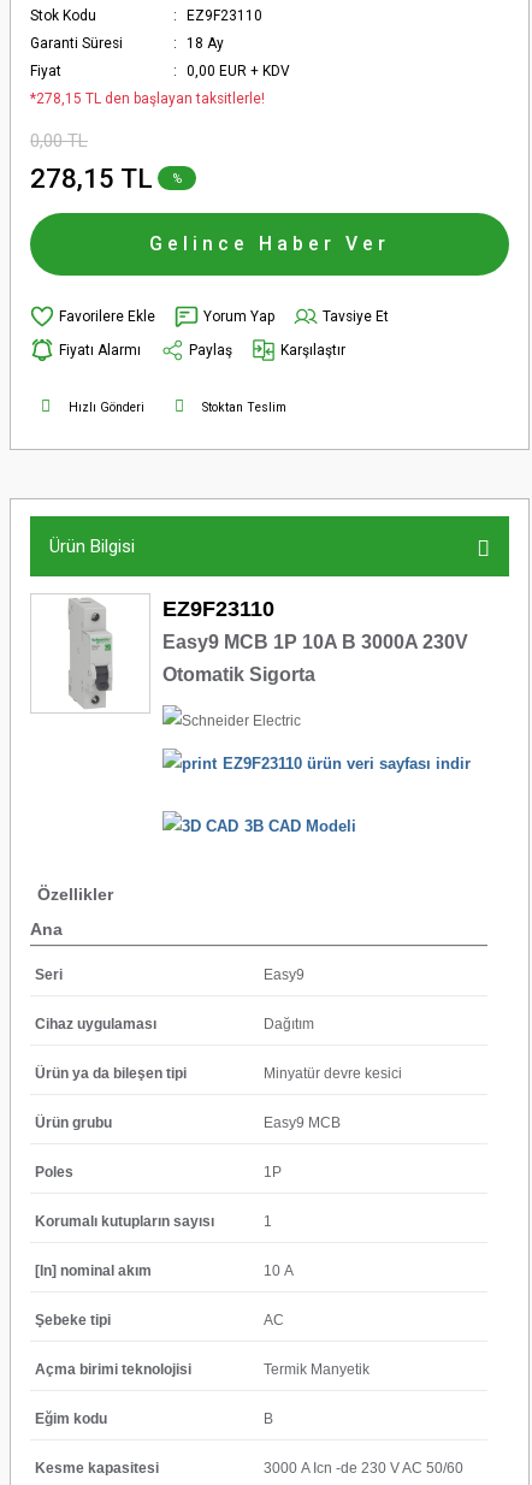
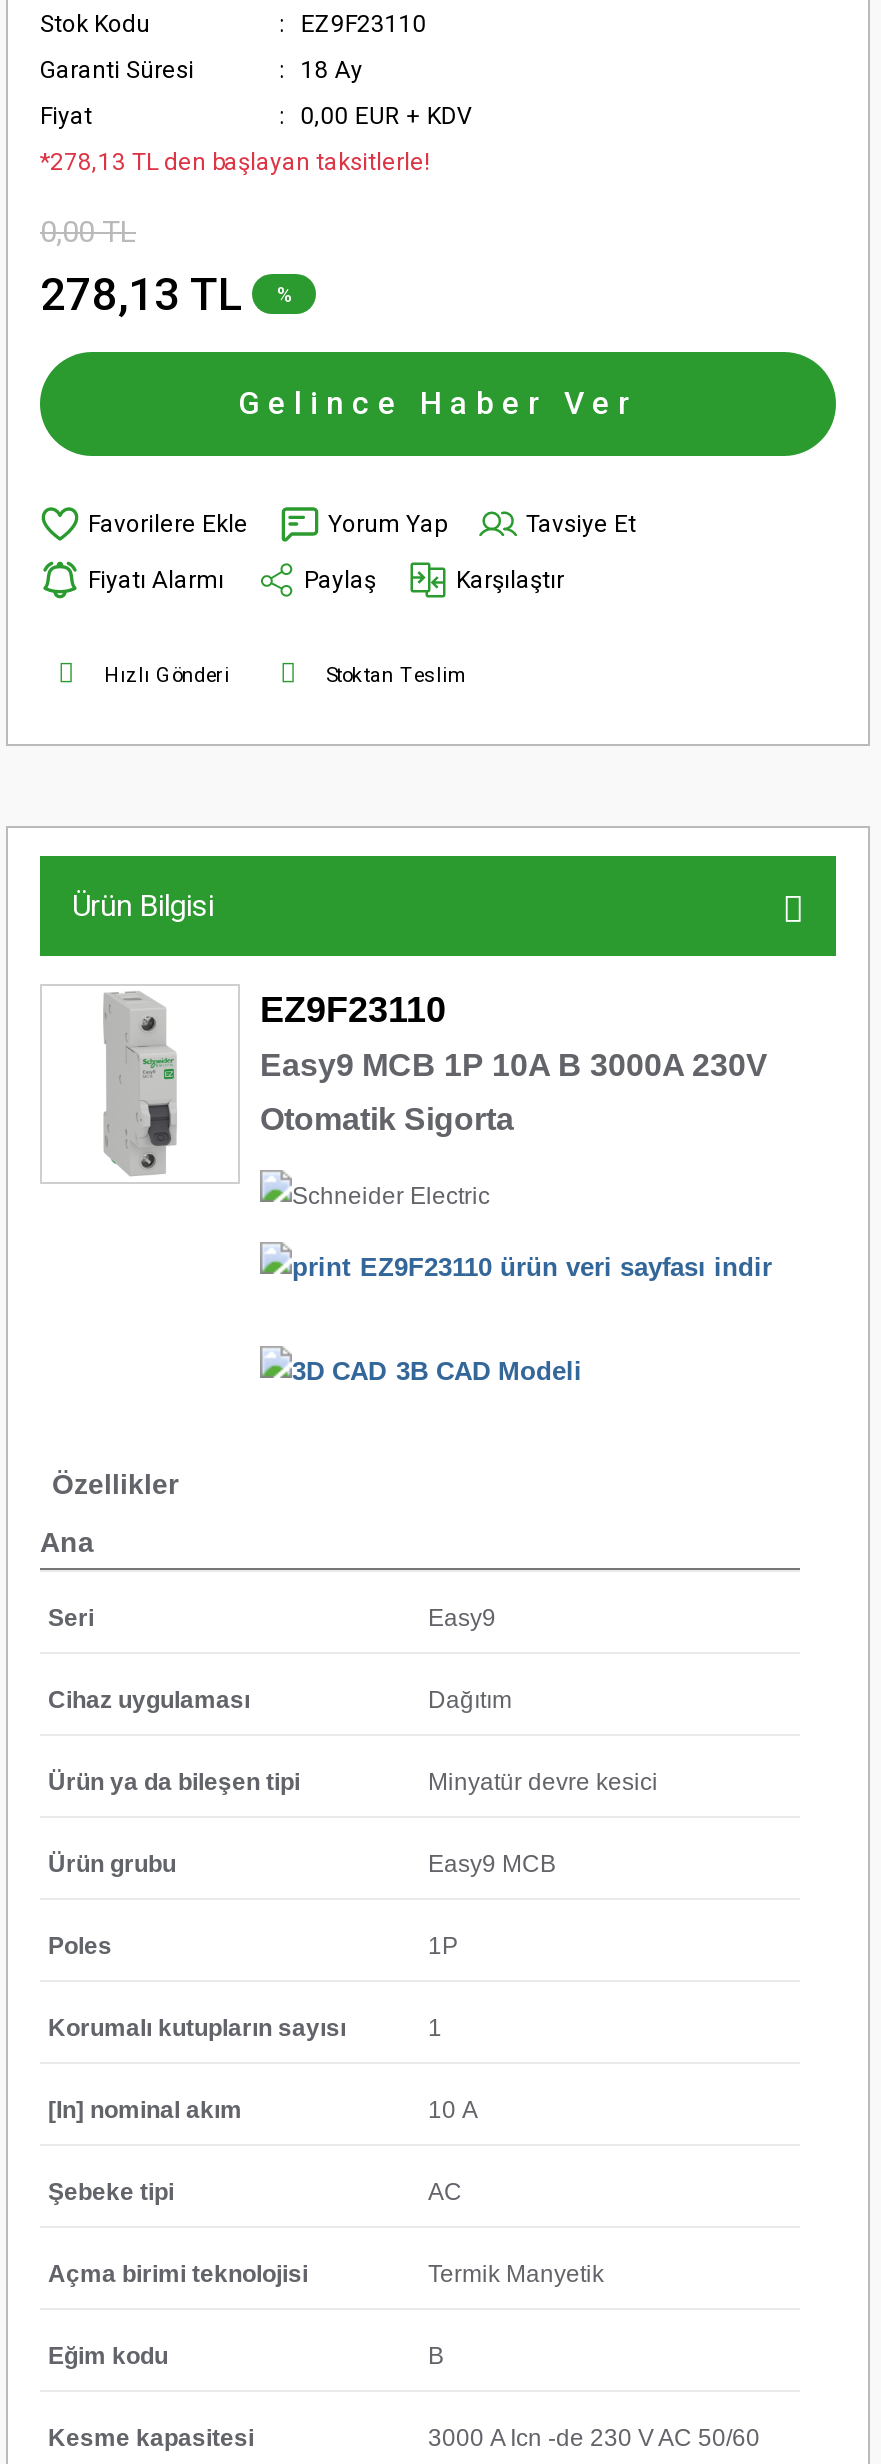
- *278,15 TL den başlayan taksitlerle!
+ *278,13 TL den başlayan taksitlerle!

- 278,15 TL
+ 278,13 TL
